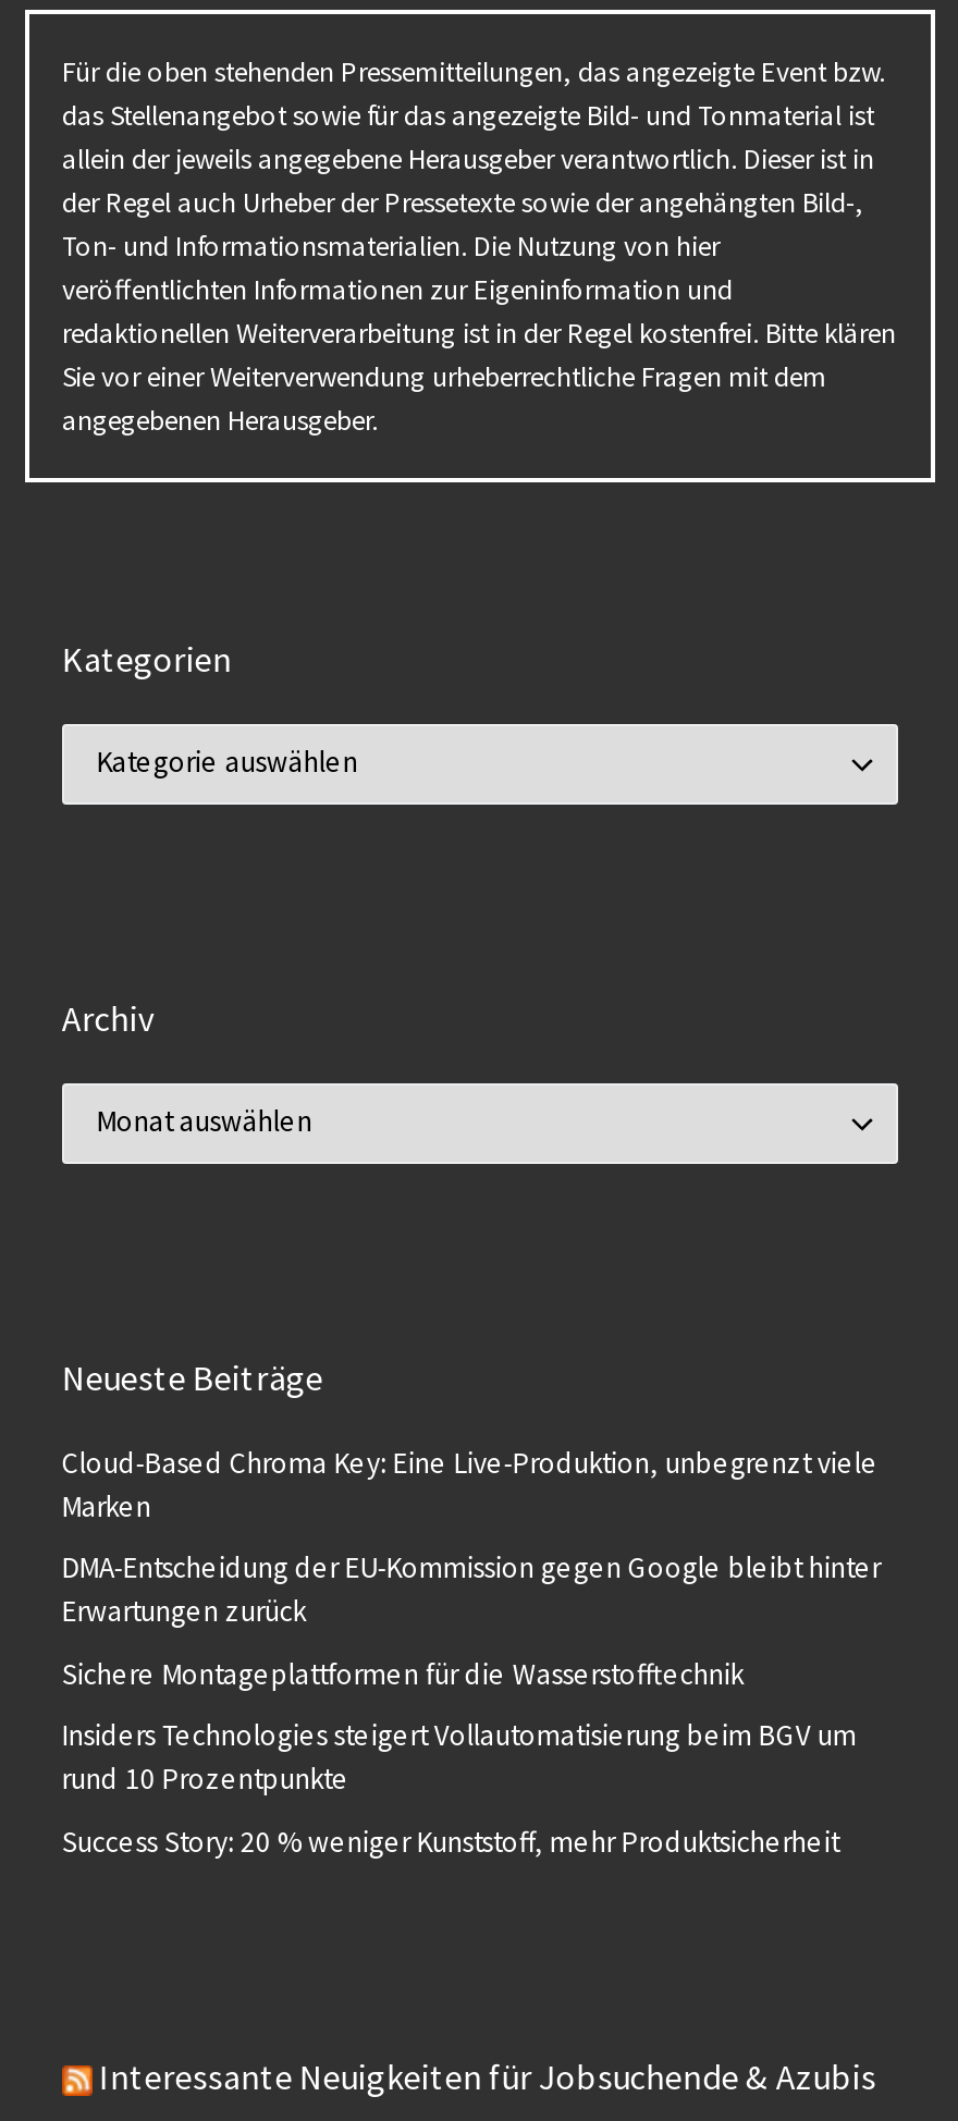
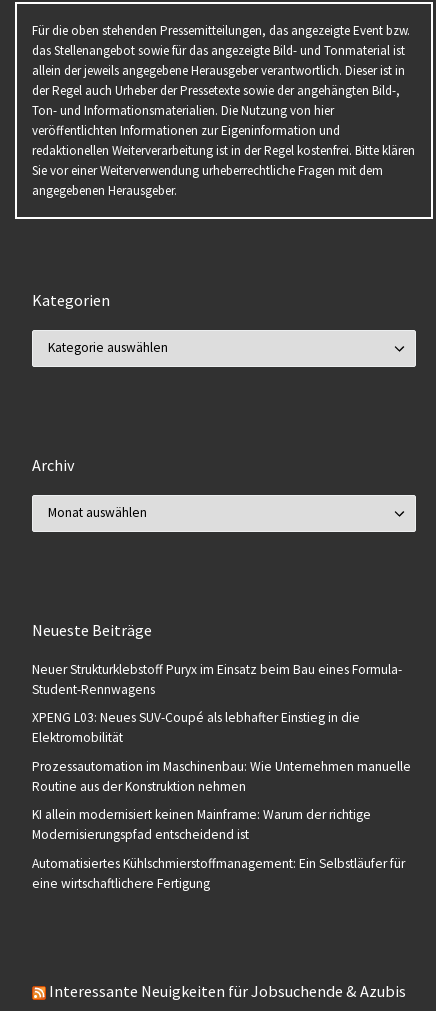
- Cloud-Based Chroma Key: Eine Live-Produktion, unbegrenzt viele
- Marken
+ Neuer Strukturklebstoff Puryx im Einsatz beim Bau eines Formula-
+ Student-Rennwagens

- DMA-Entscheidung der EU-Kommission gegen Google bleibt hinter
- Erwartungen zurück
+ XPENG L03: Neues SUV-Coupé als lebhafter Einstieg in die
+ Elektromobilität

- Sichere Montageplattformen für die Wasserstofftechnik
+ Prozessautomation im Maschinenbau: Wie Unternehmen manuelle
+ Routine aus der Konstruktion nehmen

- Insiders Technologies steigert Vollautomatisierung beim BGV um
- rund 10 Prozentpunkte
+ KI allein modernisiert keinen Mainframe: Warum der richtige
+ Modernisierungspfad entscheidend ist

- Success Story: 20 % weniger Kunststoff, mehr Produktsicherheit
+ Automatisiertes Kühlschmierstoffmanagement: Ein Selbstläufer für
+ eine wirtschaftlichere Fertigung
